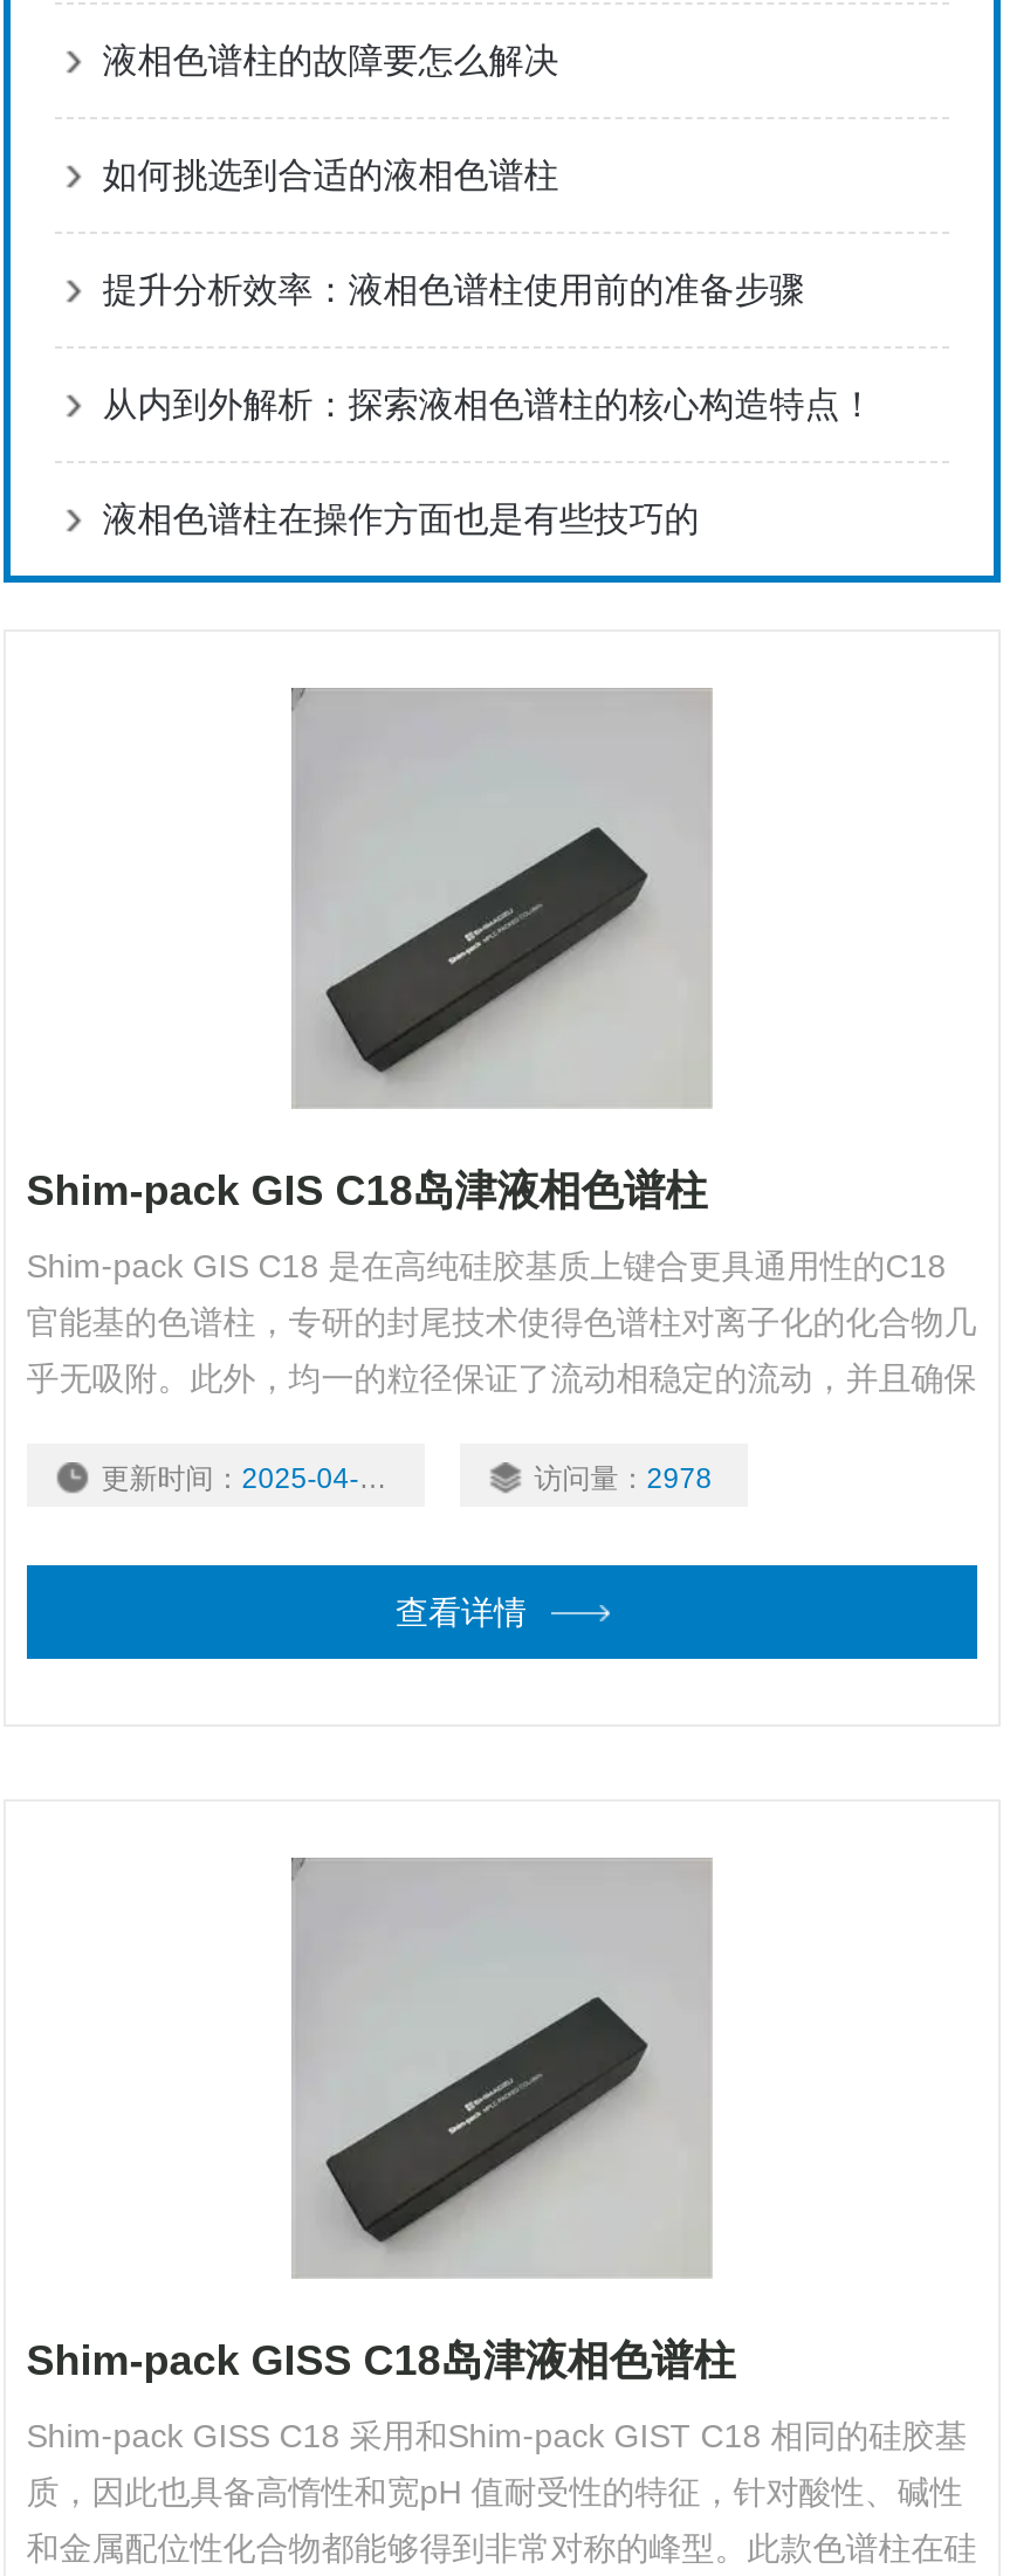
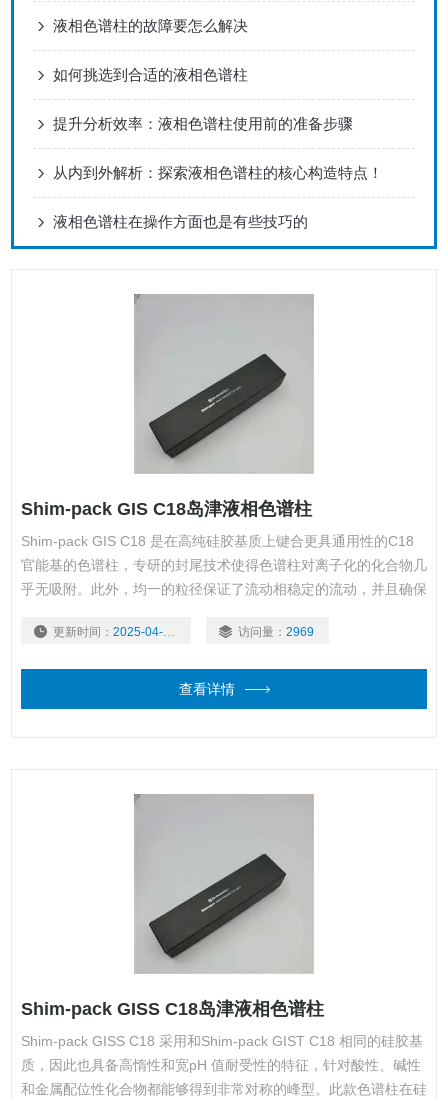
- 访问量：2978
+ 访问量：2969
